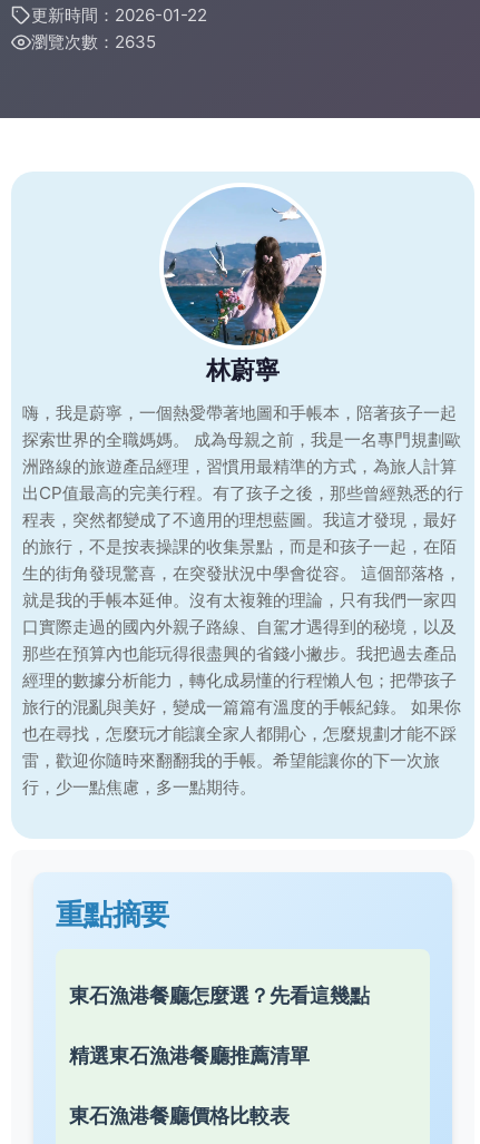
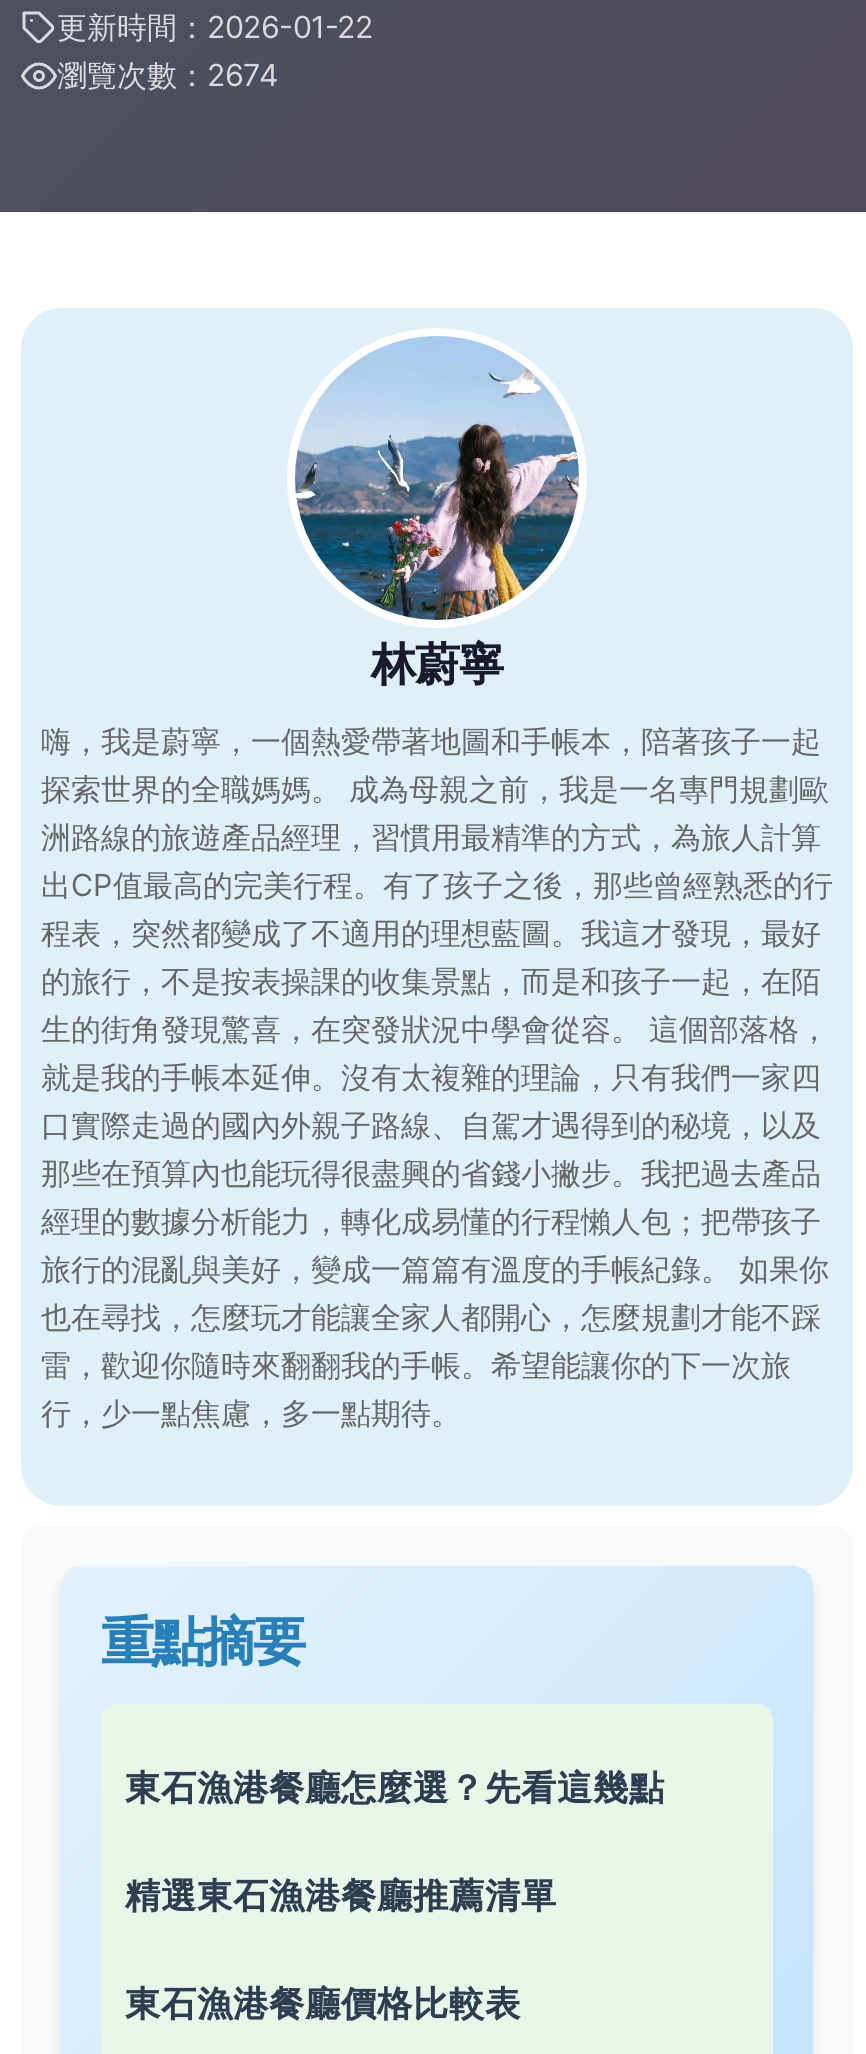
- 瀏覽次數：2635
+ 瀏覽次數：2674
